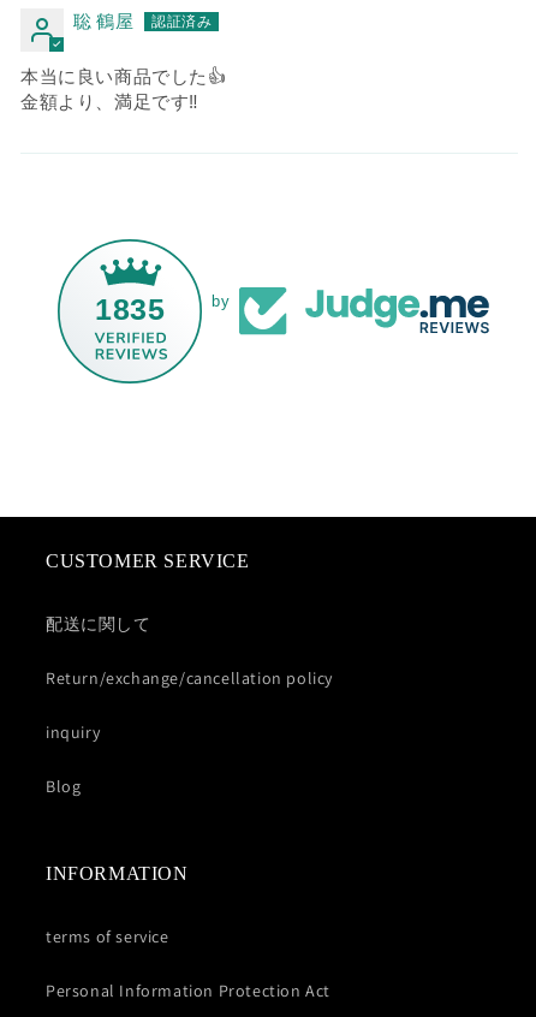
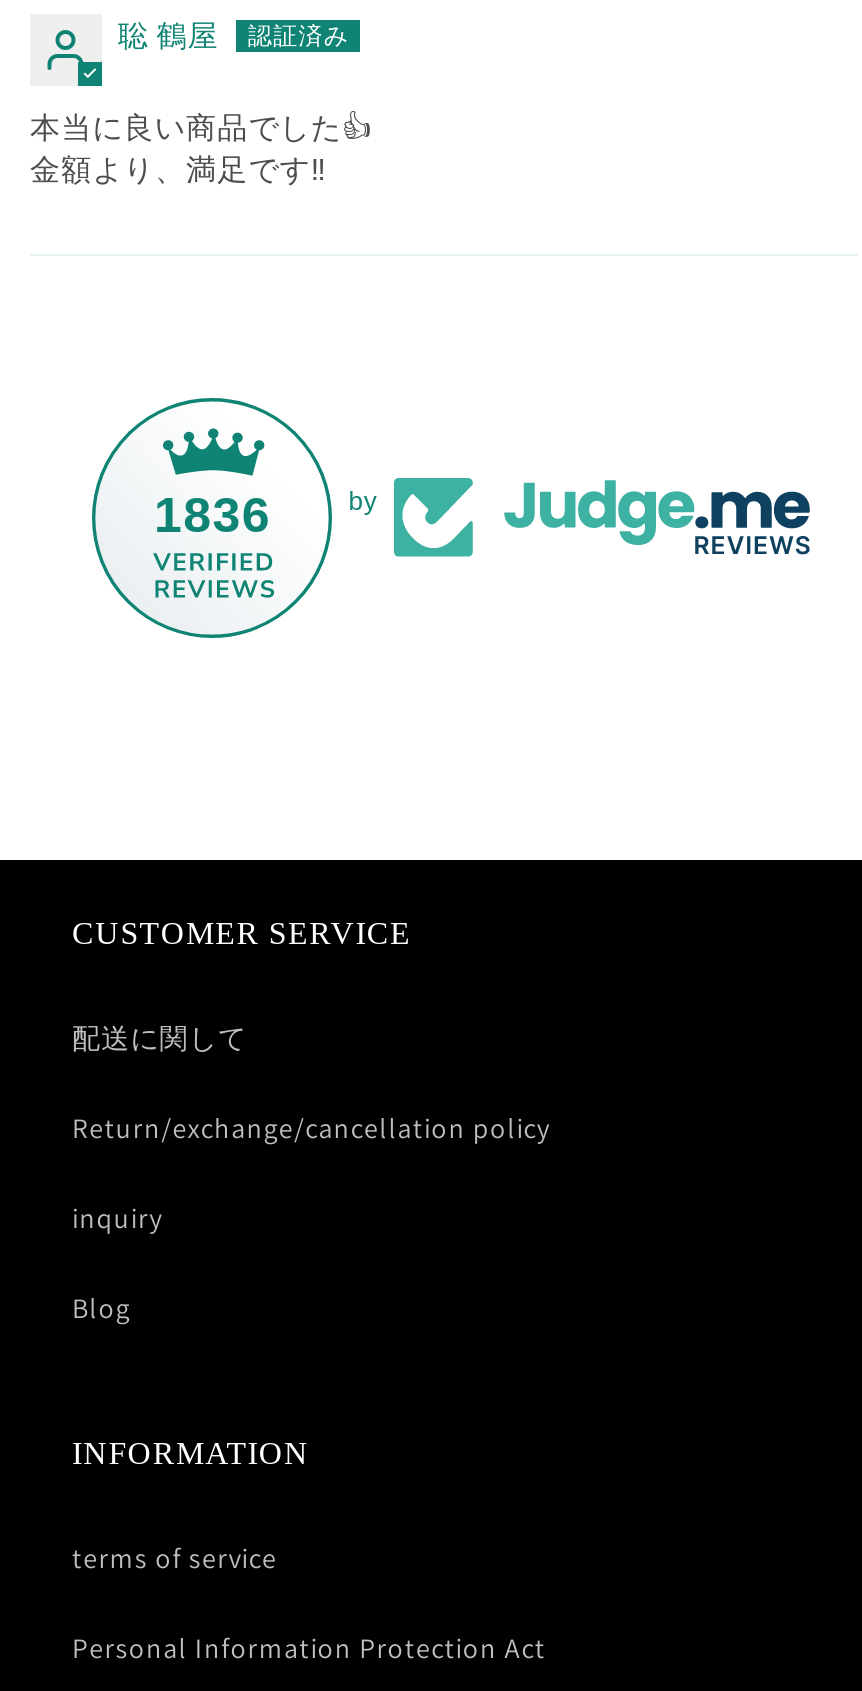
- 1835
+ 1836
